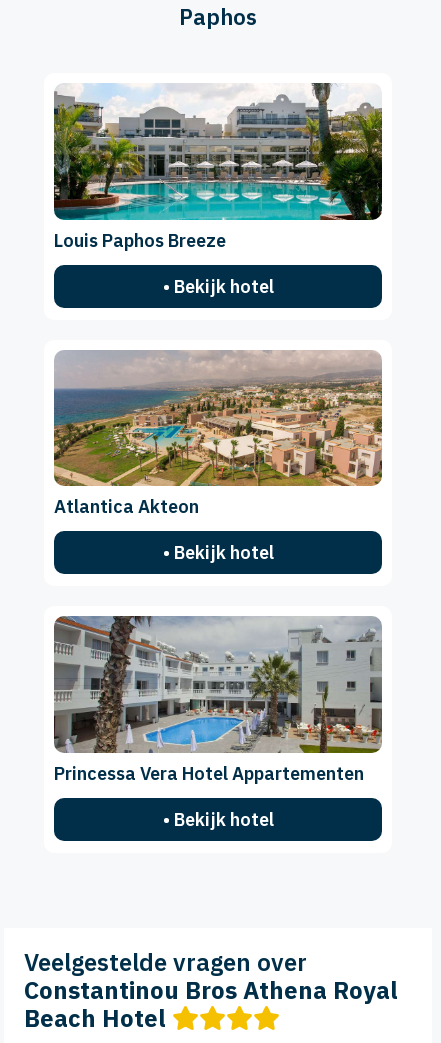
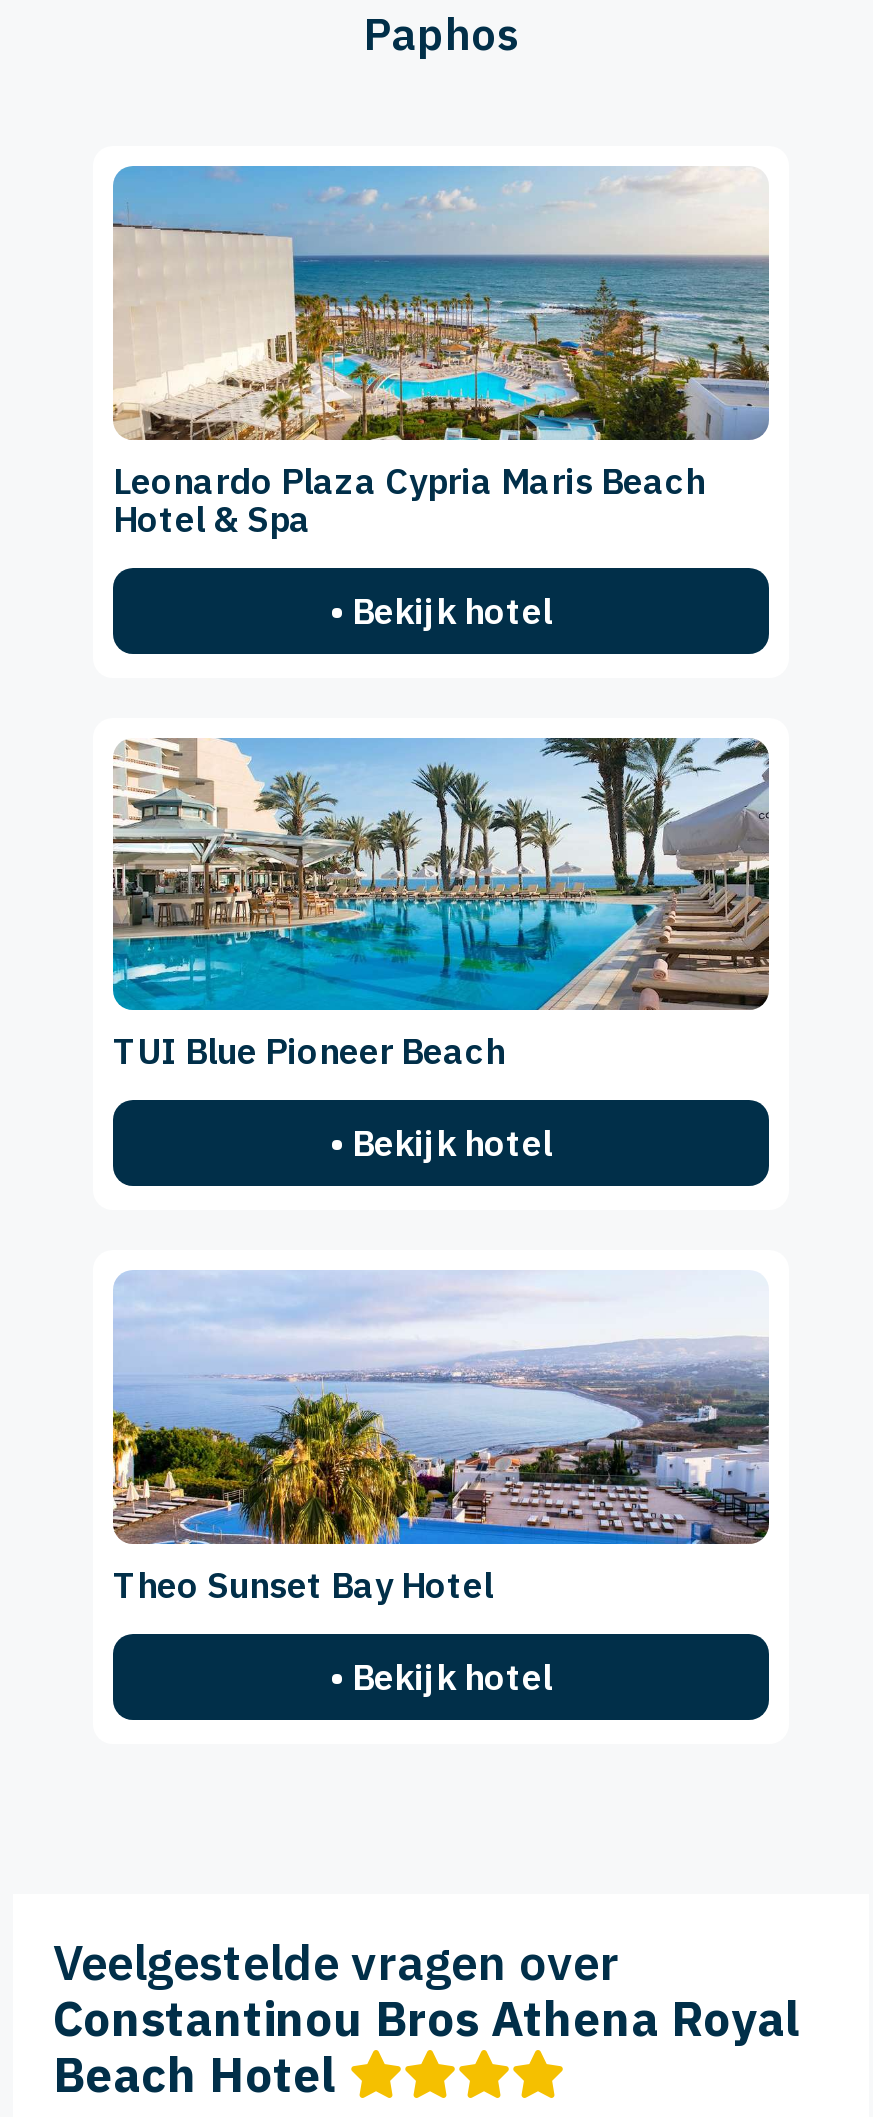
- [image]
- Louis Paphos Breeze
+ [image]
+ Leonardo Plaza Cypria Maris Beach
+ Hotel & Spa

- [image]
- Atlantica Akteon
+ [image]
+ TUI Blue Pioneer Beach

- [image]
- Princessa Vera Hotel Appartementen
+ [image]
+ Theo Sunset Bay Hotel
